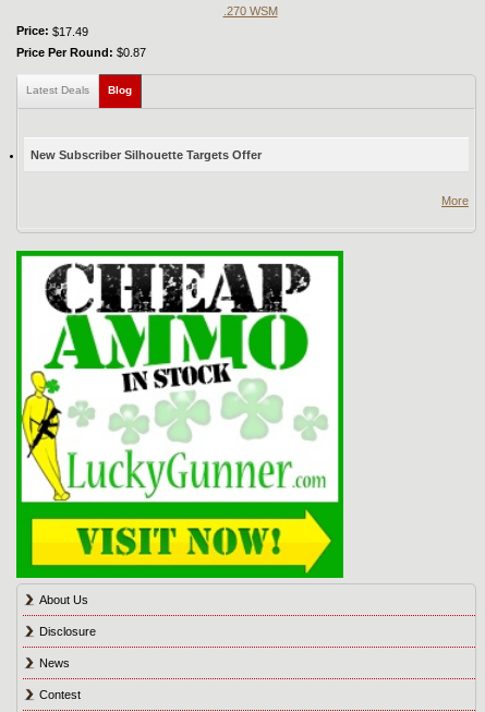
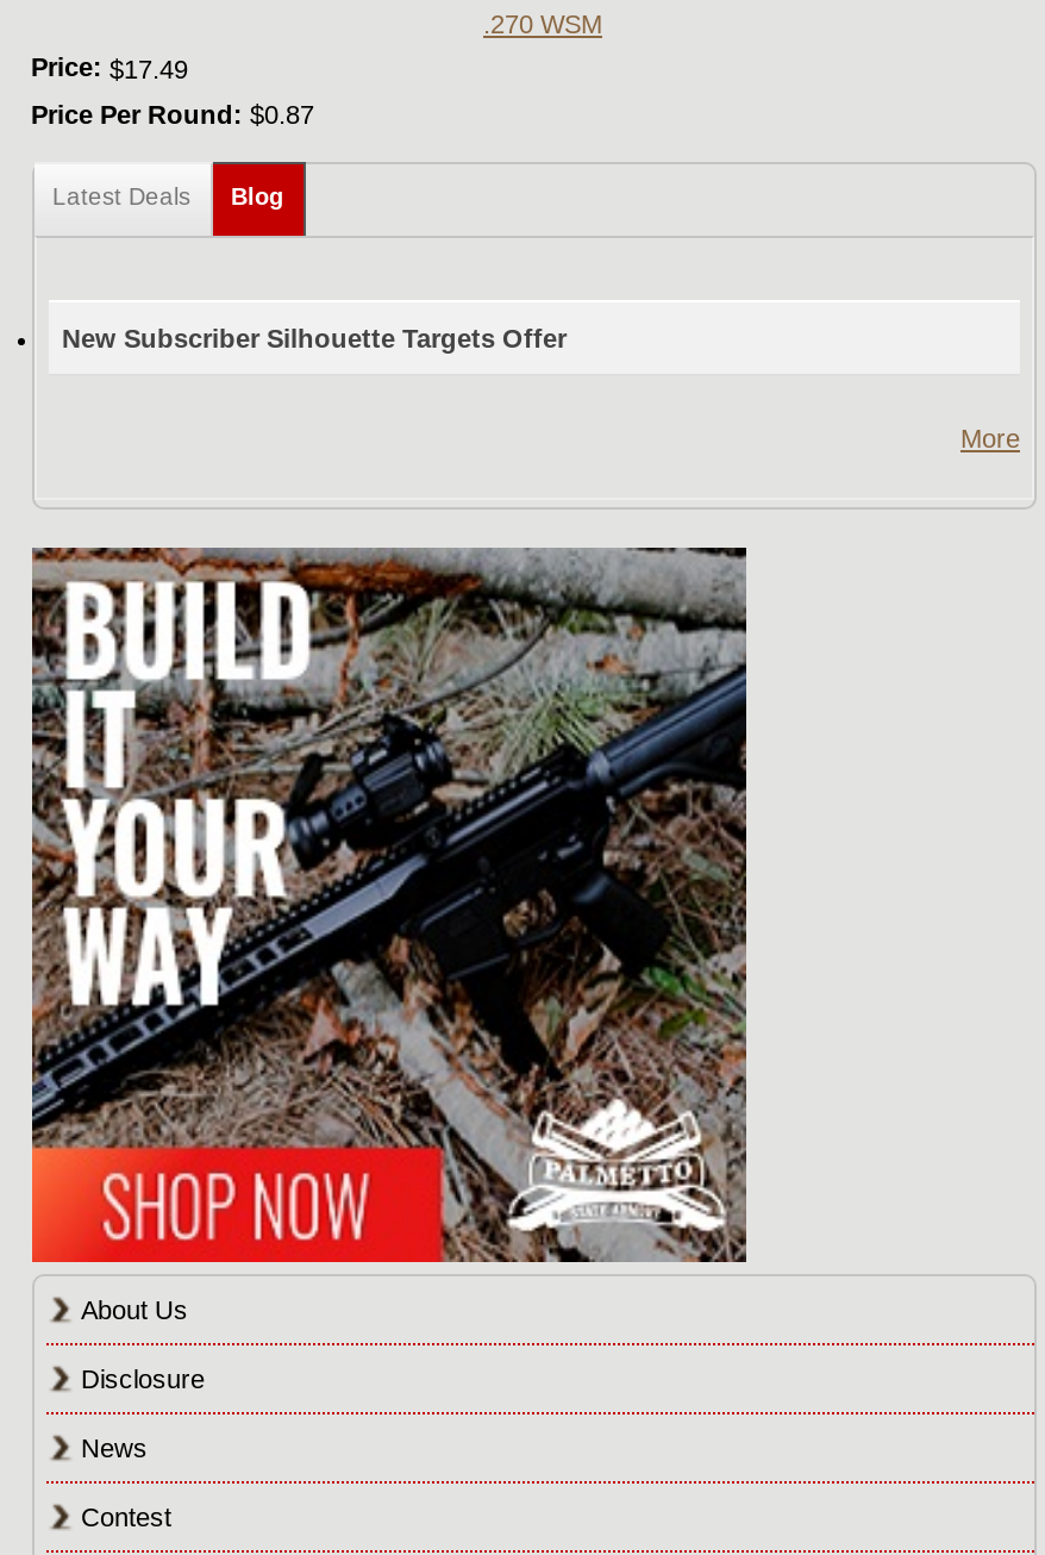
- [image]
+ [image]
